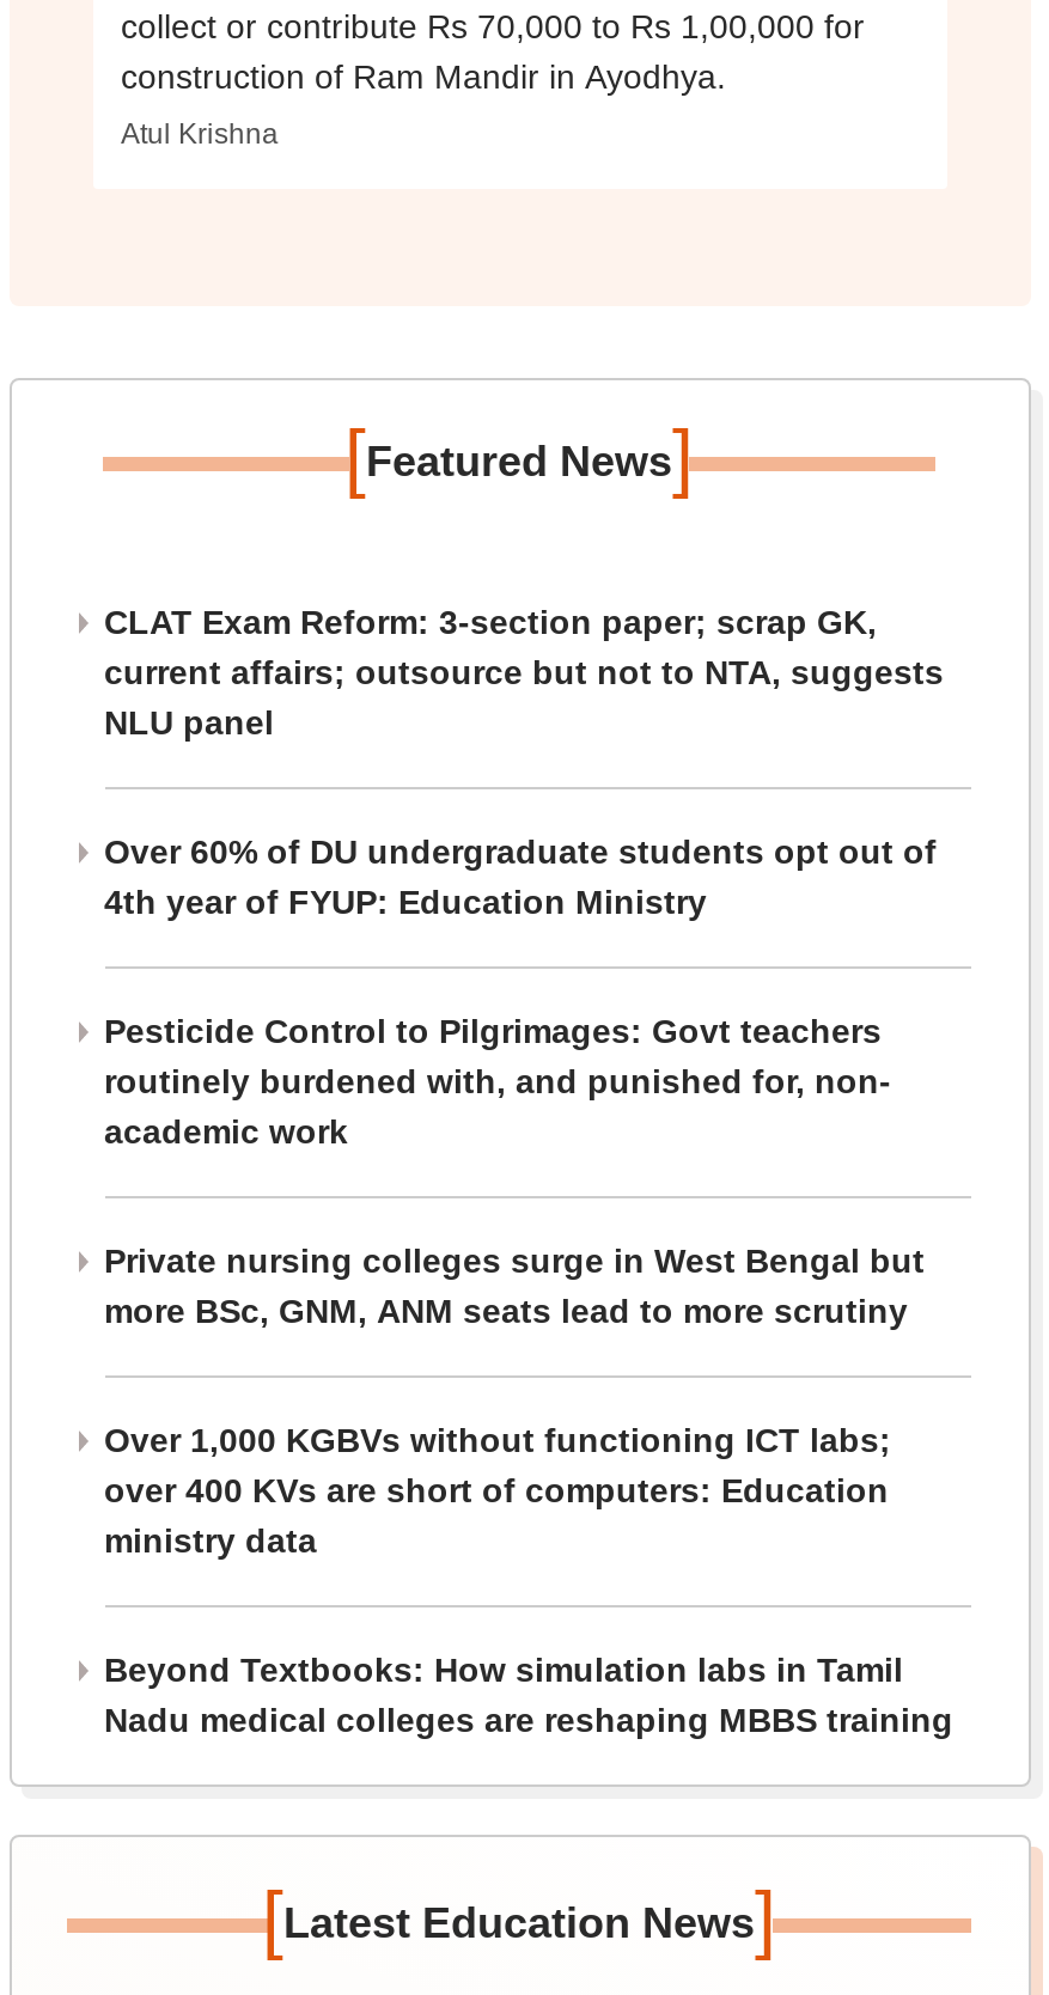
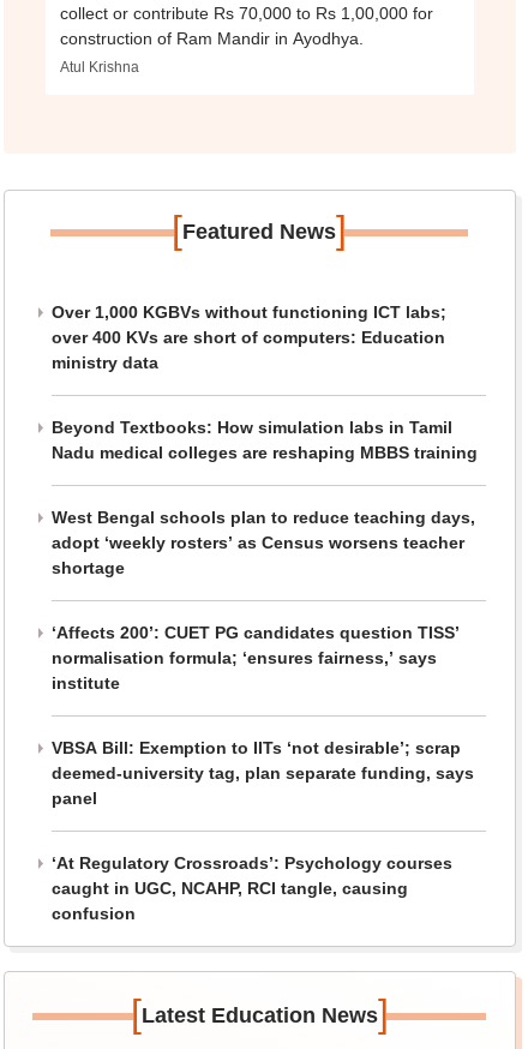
- CLAT Exam Reform: 3-section paper; scrap GK,
- current affairs; outsource but not to NTA, suggests
- NLU panel
- Over 60% of DU undergraduate students opt out of
- 4th year of FYUP: Education Ministry
- Pesticide Control to Pilgrimages: Govt teachers
- routinely burdened with, and punished for, non-
- academic work
- Private nursing colleges surge in West Bengal but
- more BSc, GNM, ANM seats lead to more scrutiny

moved up: Over 1,000 KGBVs without functioning ICT labs; | over 400 KVs are short of computers: Education | ministry data | Beyond Textbooks: How simulation labs in Tamil | Nadu medical colleges are reshaping MBBS training

+ West Bengal schools plan to reduce teaching days,
+ adopt ‘weekly rosters’ as Census worsens teacher
+ shortage
+ ‘Affects 200’: CUET PG candidates question TISS’
+ normalisation formula; ‘ensures fairness,’ says
+ institute
+ VBSA Bill: Exemption to IITs ‘not desirable’; scrap
+ deemed-university tag, plan separate funding, says
+ panel
+ ‘At Regulatory Crossroads’: Psychology courses
+ caught in UGC, NCAHP, RCI tangle, causing
+ confusion
